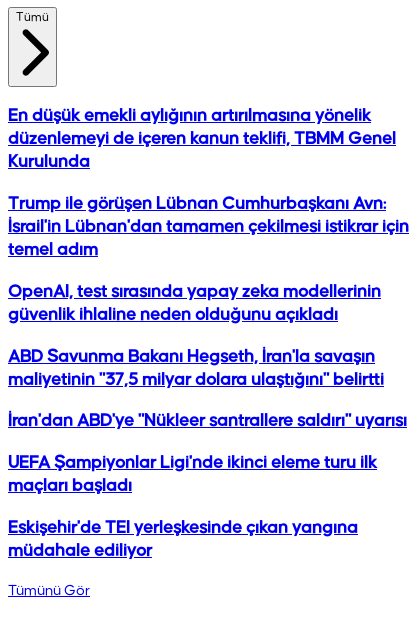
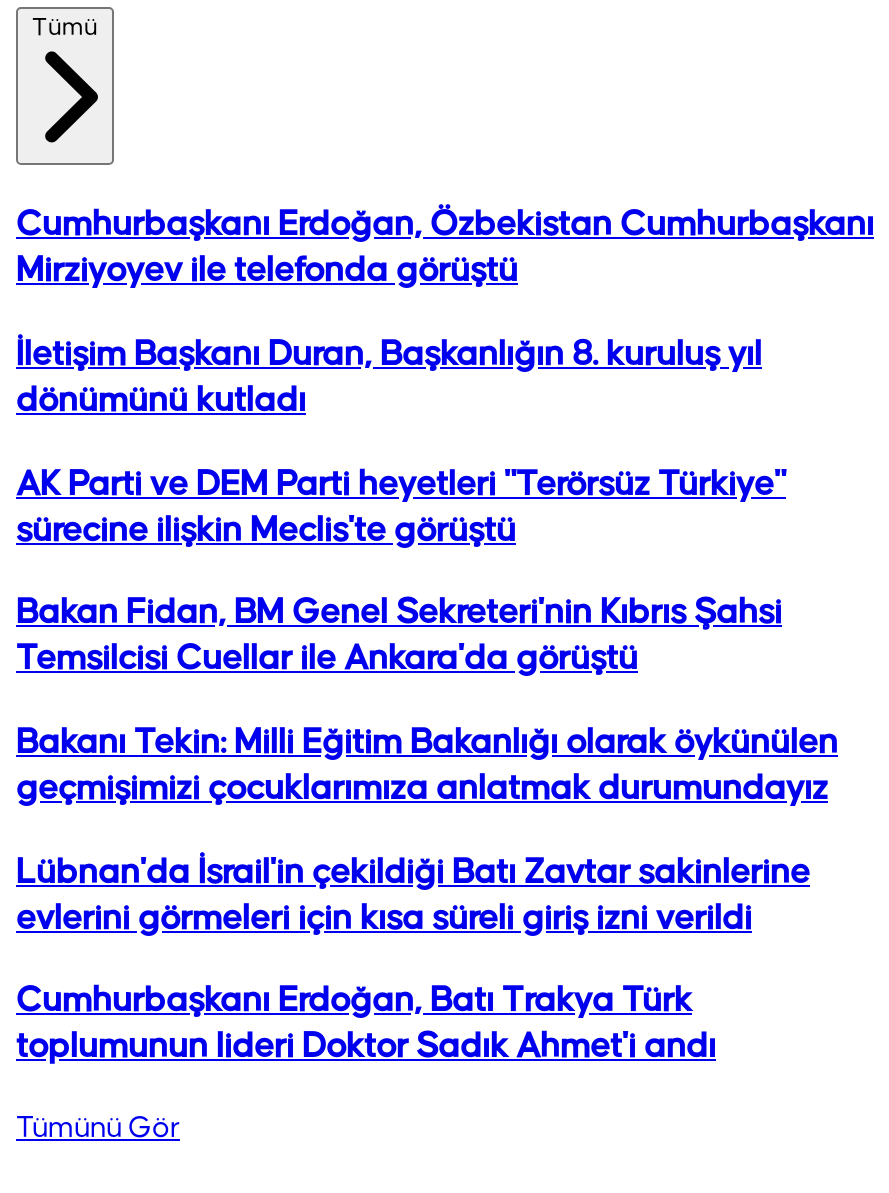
- En düşük emekli aylığının artırılmasına yönelik
- düzenlemeyi de içeren kanun teklifi, TBMM Genel
- Kurulunda
+ Cumhurbaşkanı Erdoğan, Özbekistan Cumhurbaşkanı
+ Mirziyoyev ile telefonda görüştü

- Trump ile görüşen Lübnan Cumhurbaşkanı Avn:
- İsrail'in Lübnan'dan tamamen çekilmesi istikrar için
- temel adım
+ İletişim Başkanı Duran, Başkanlığın 8. kuruluş yıl
+ dönümünü kutladı

- OpenAI, test sırasında yapay zeka modellerinin
- güvenlik ihlaline neden olduğunu açıkladı
+ AK Parti ve DEM Parti heyetleri "Terörsüz Türkiye"
+ sürecine ilişkin Meclis'te görüştü

- ABD Savunma Bakanı Hegseth, İran'la savaşın
- maliyetinin "37,5 milyar dolara ulaştığını" belirtti
+ Bakan Fidan, BM Genel Sekreteri'nin Kıbrıs Şahsi
+ Temsilcisi Cuellar ile Ankara'da görüştü

- İran'dan ABD'ye "Nükleer santrallere saldırı" uyarısı
+ Bakanı Tekin: Milli Eğitim Bakanlığı olarak öykünülen
+ geçmişimizi çocuklarımıza anlatmak durumundayız

- UEFA Şampiyonlar Ligi'nde ikinci eleme turu ilk
- maçları başladı
+ Lübnan'da İsrail'in çekildiği Batı Zavtar sakinlerine
+ evlerini görmeleri için kısa süreli giriş izni verildi

- Eskişehir'de TEI yerleşkesinde çıkan yangına
- müdahale ediliyor
+ Cumhurbaşkanı Erdoğan, Batı Trakya Türk
+ toplumunun lideri Doktor Sadık Ahmet'i andı
